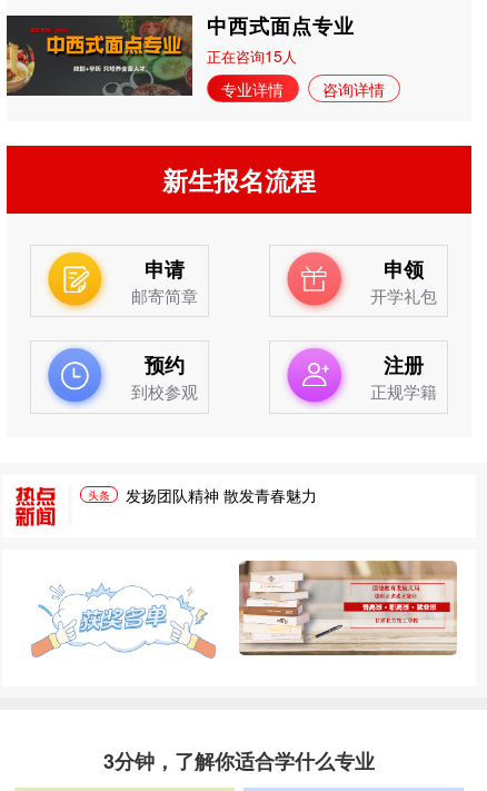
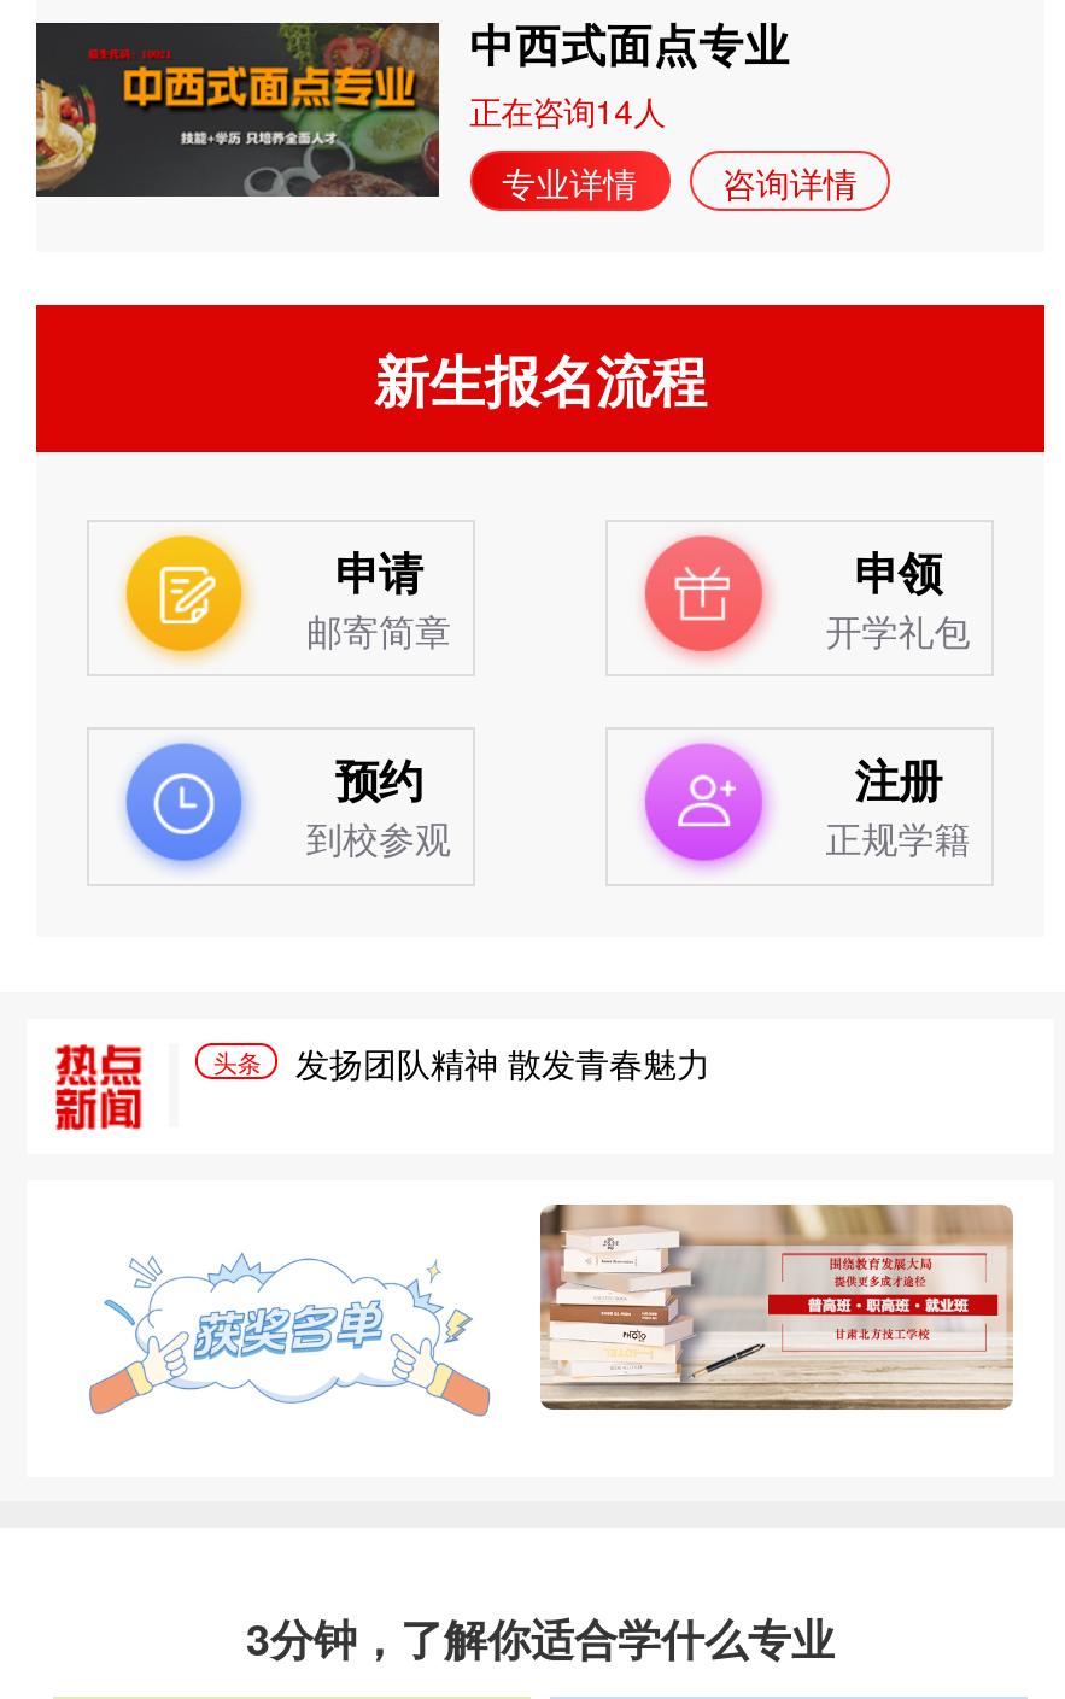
- 正在咨询15人
+ 正在咨询14人
